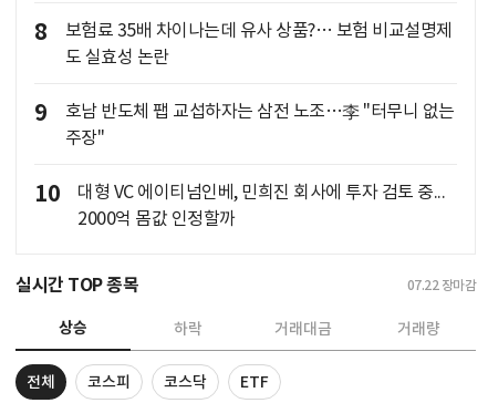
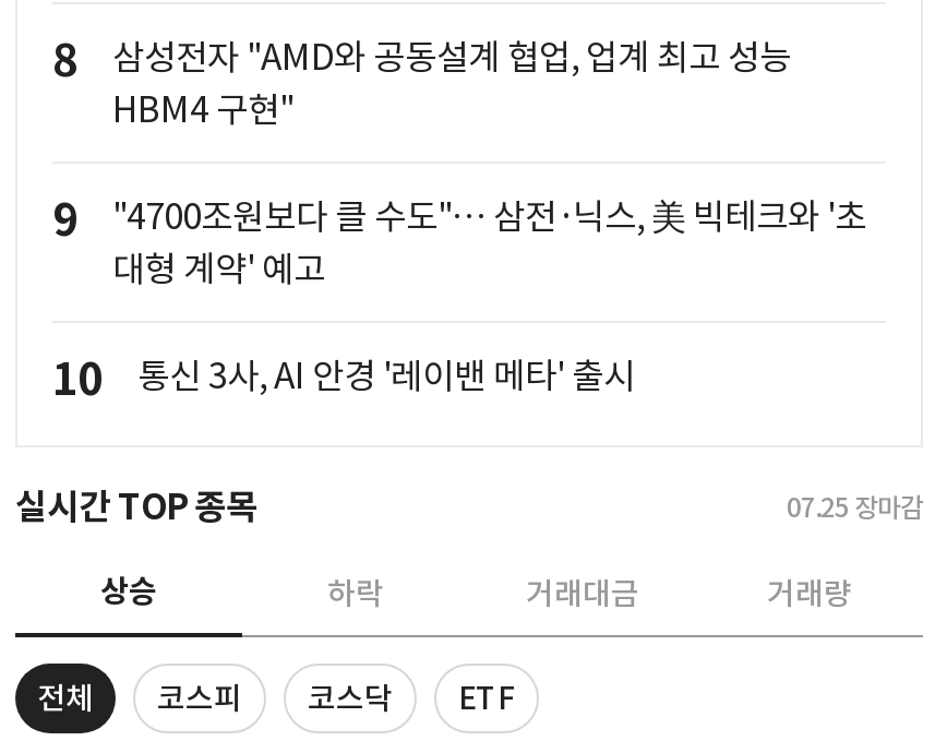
- 보험료 35배 차이나는데 유사 상품?… 보험 비교설명제
- 도 실효성 논란
+ 삼성전자 "AMD와 공동설계 협업, 업계 최고 성능
+ HBM4 구현"

- 호남 반도체 팹 교섭하자는 삼전 노조…李 "터무니 없는
- 주장"
+ "4700조원보다 클 수도"… 삼전·닉스, 美 빅테크와 '초
+ 대형 계약' 예고

- 대형 VC 에이티넘인베, 민희진 회사에 투자 검토 중...
- 2000억 몸값 인정할까
+ 통신 3사, AI 안경 '레이밴 메타' 출시

- 07.22 장마감
+ 07.25 장마감
